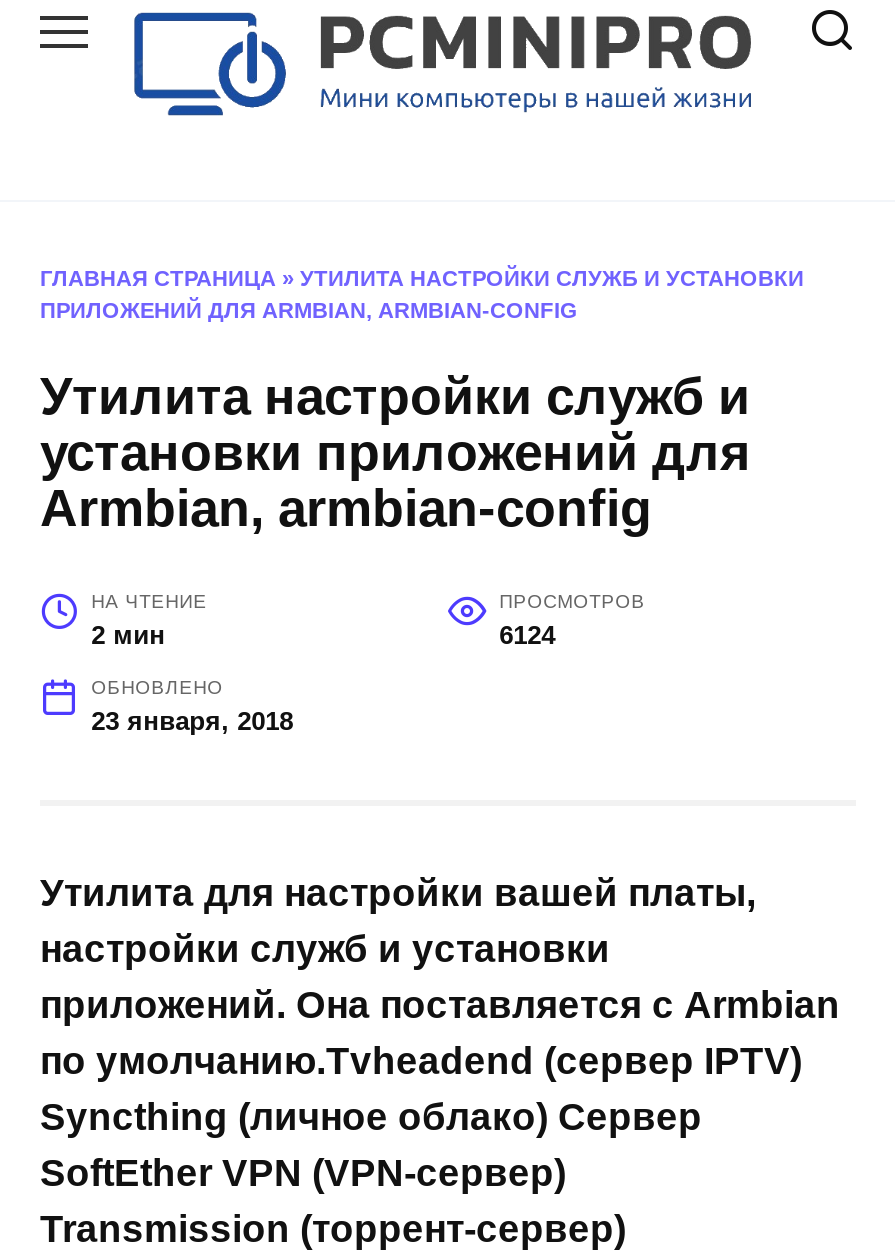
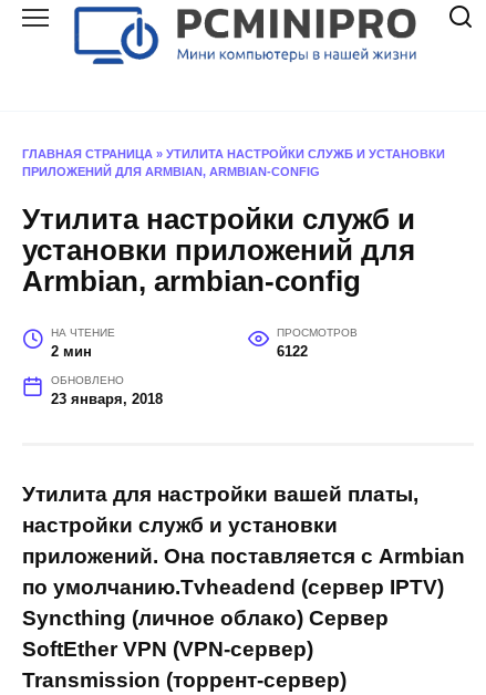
- 6124
+ 6122
